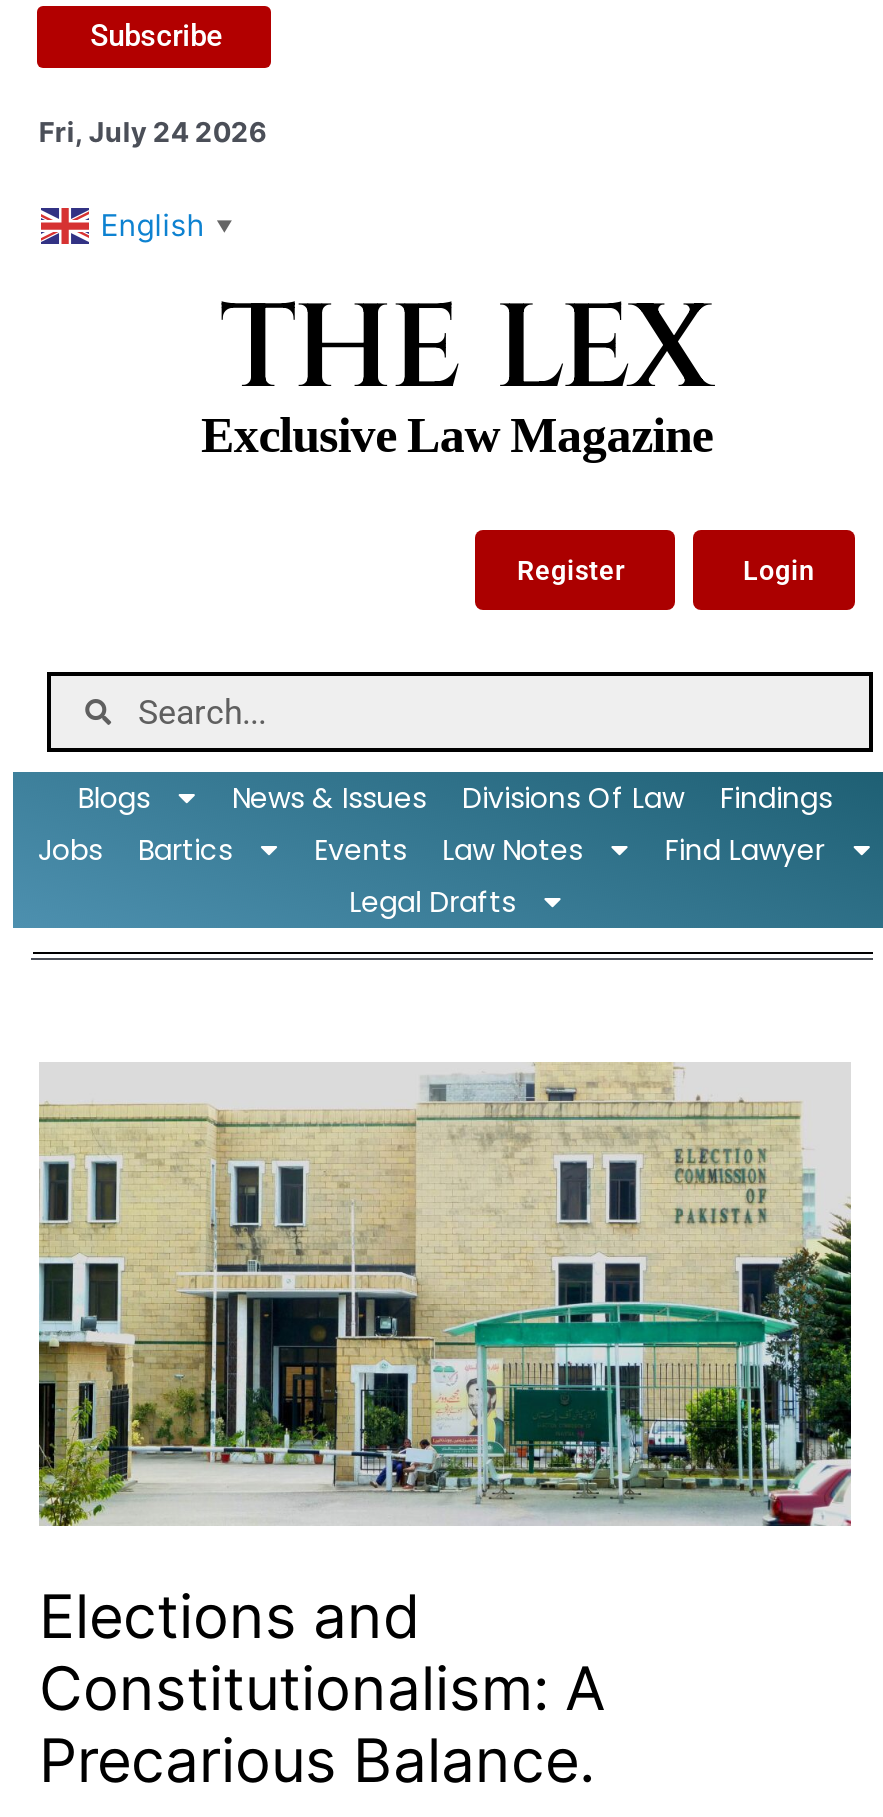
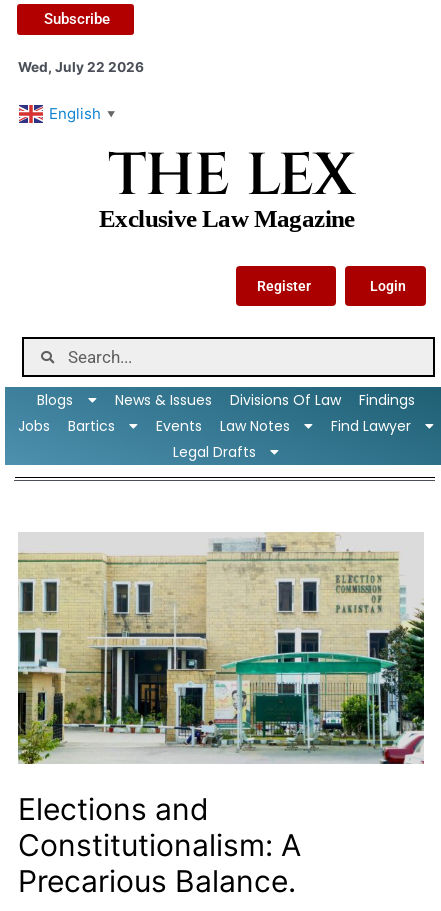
- Fri, July 24 2026
+ Wed, July 22 2026
